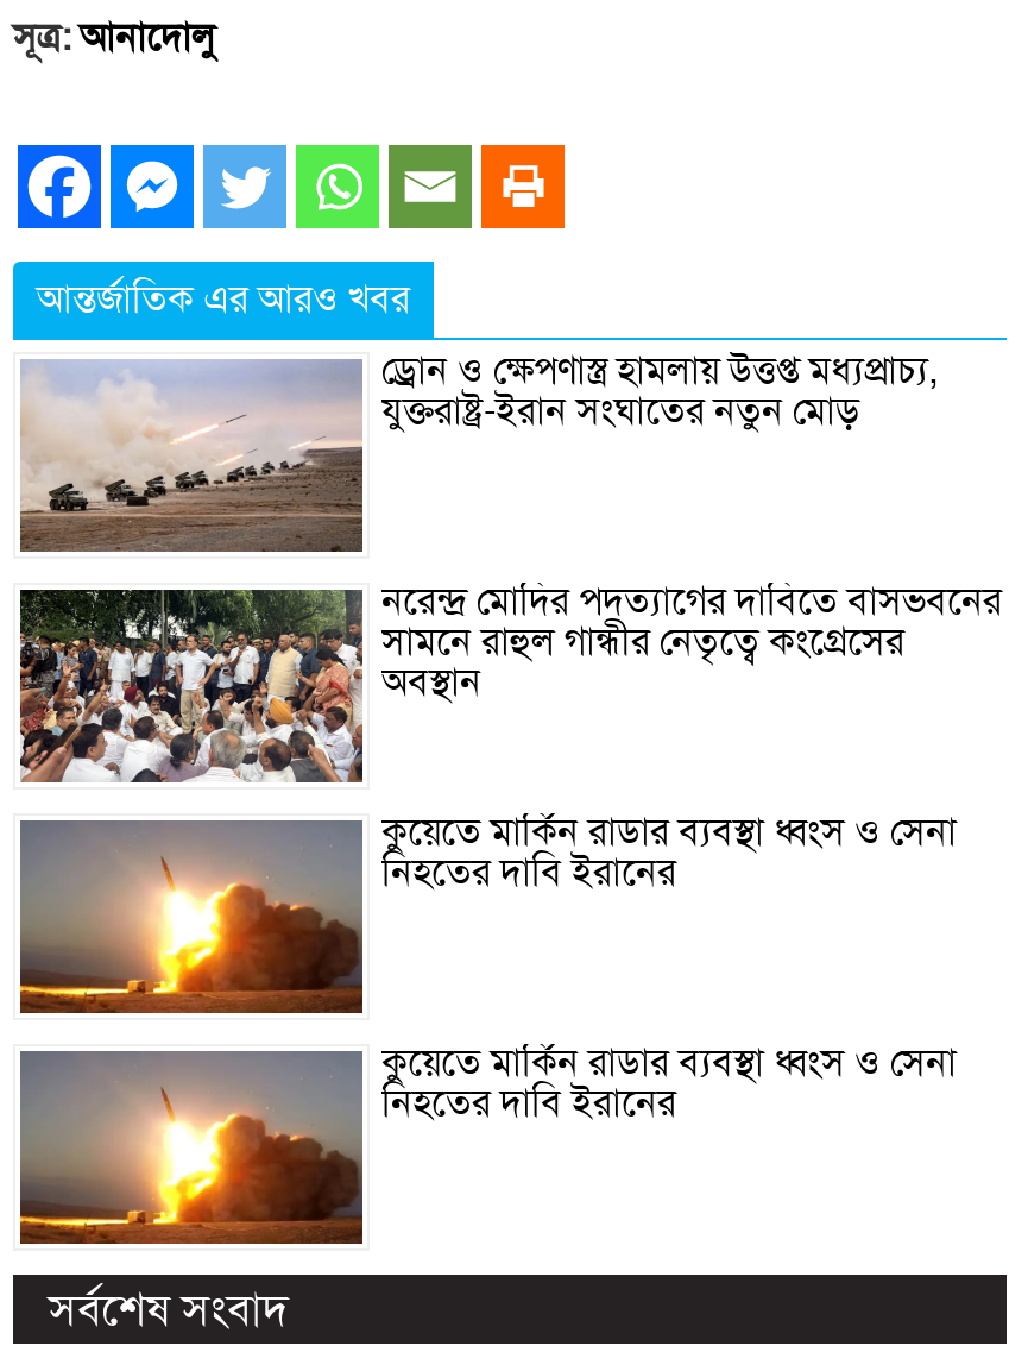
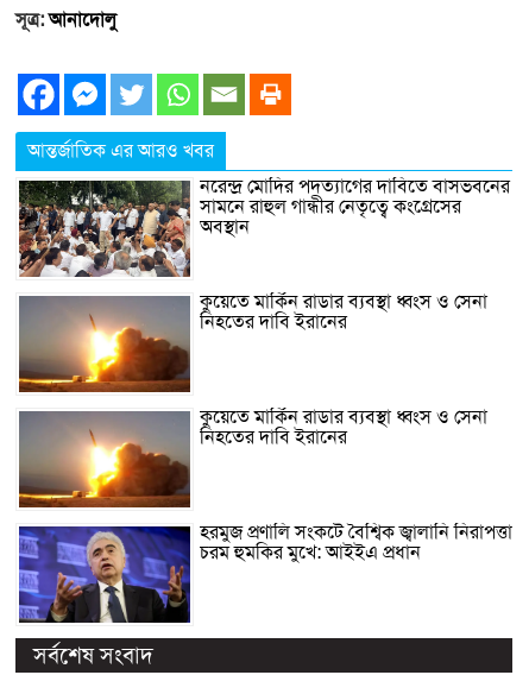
- [image]
- ড্রোন ও ক্ষেপণাস্ত্র হামলায় উত্তপ্ত মধ্যপ্রাচ্য,
- যুক্তরাষ্ট্র-ইরান সংঘাতের নতুন মোড়

moved up: [image] | নরেন্দ্র মোদির পদত্যাগের দাবিতে বাসভবনের | সামনে রাহুল গান্ধীর নেতৃত্বে কংগ্রেসের | অবস্থান | কুয়েতে মার্কিন রাডার ব্যবস্থা ধ্বংস ও সেনা | কুয়েতে মার্কিন রাডার ব্যবস্থা ধ্বংস ও সেনা

moved up: [image]

+ [image]
+ হরমুজ প্রণালি সংকটে বৈশ্বিক জ্বালানি নিরাপত্তা
+ চরম হুমকির মুখে: আইইএ প্রধান
